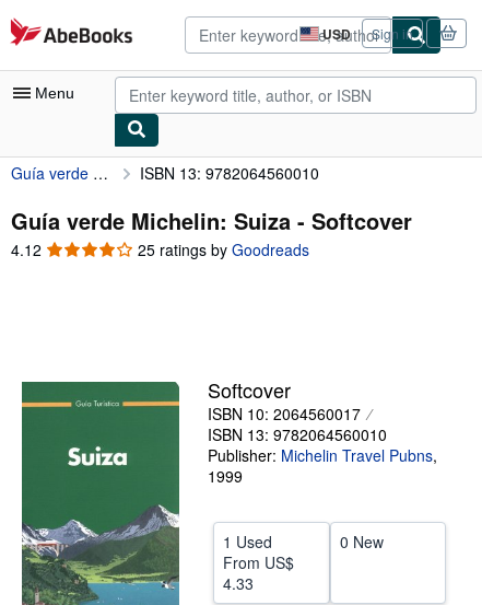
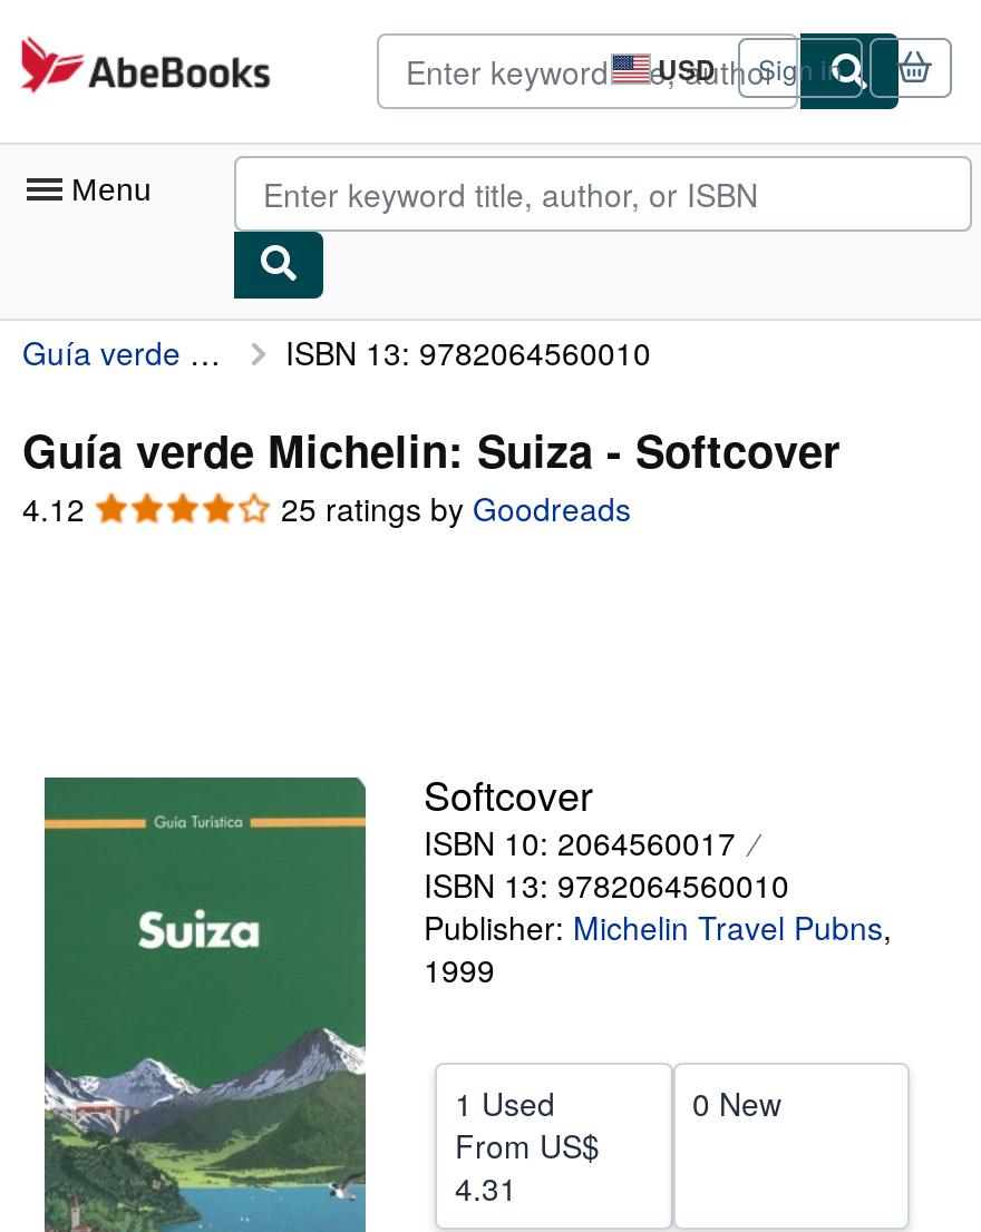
- 4.33
+ 4.31
